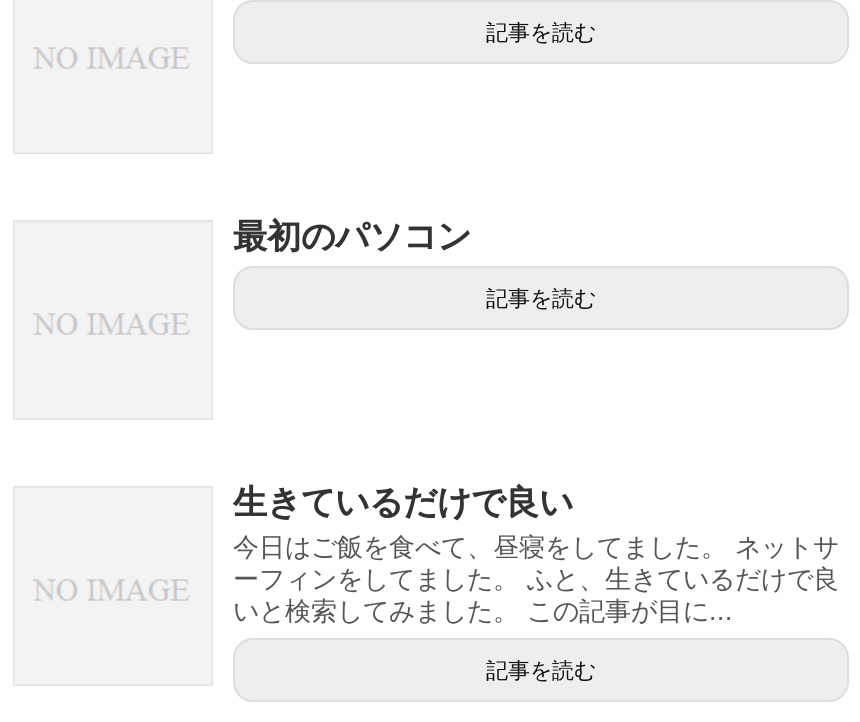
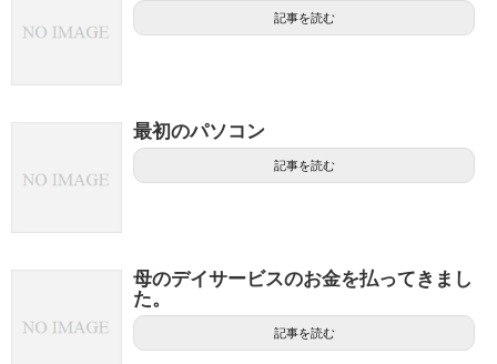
- 生きているだけで良い
- 今日はご飯を食べて、昼寝をしてました。 ネットサ
- ーフィンをしてました。 ふと、生きているだけで良
- いと検索してみました。 この記事が目に...
+ 母のデイサービスのお金を払ってきまし
+ た。
